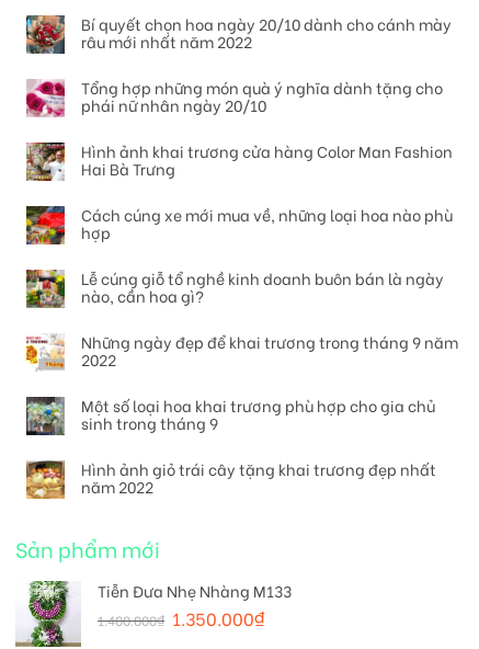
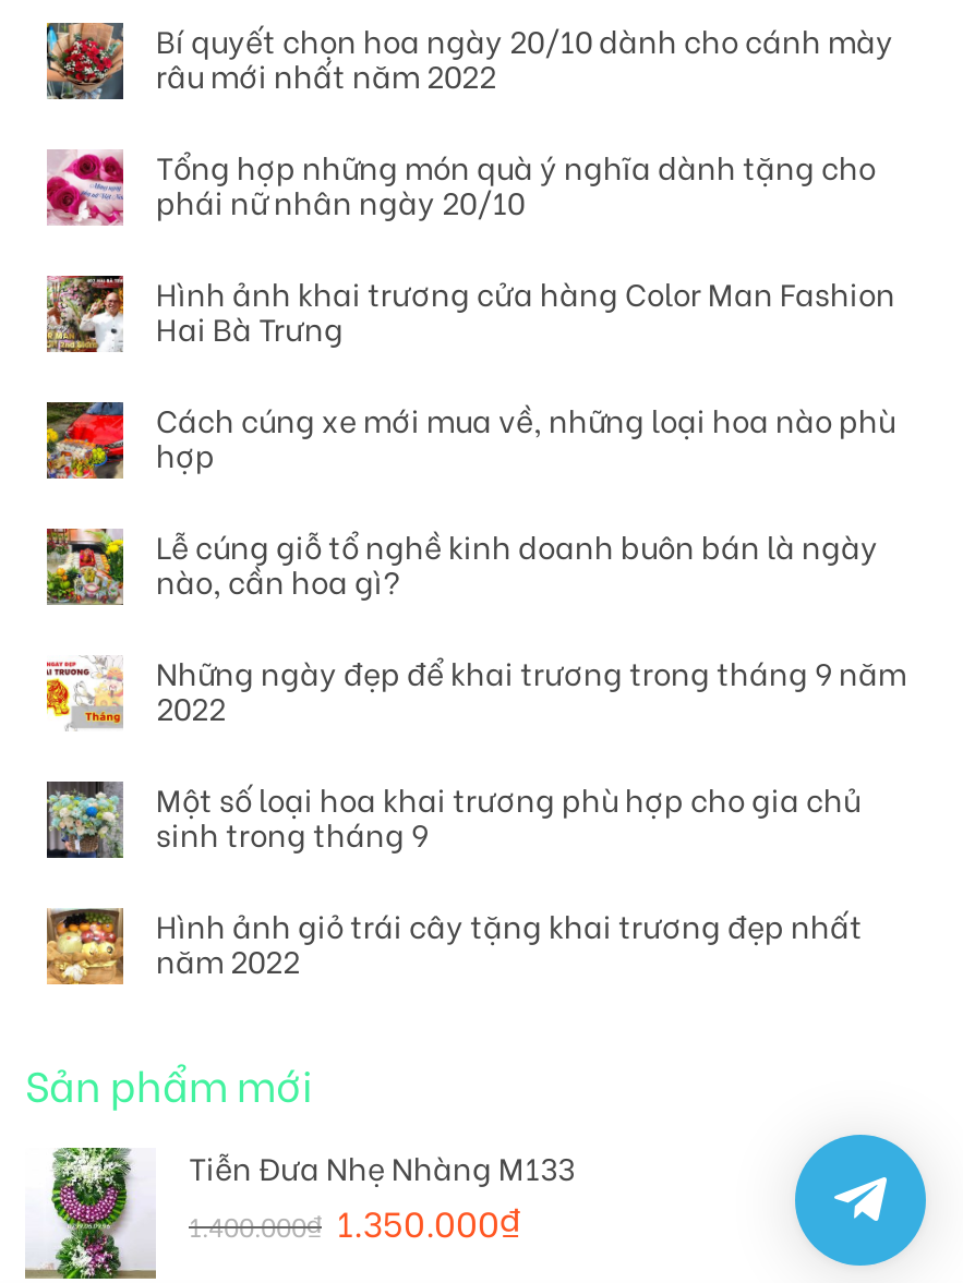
+ [image]
